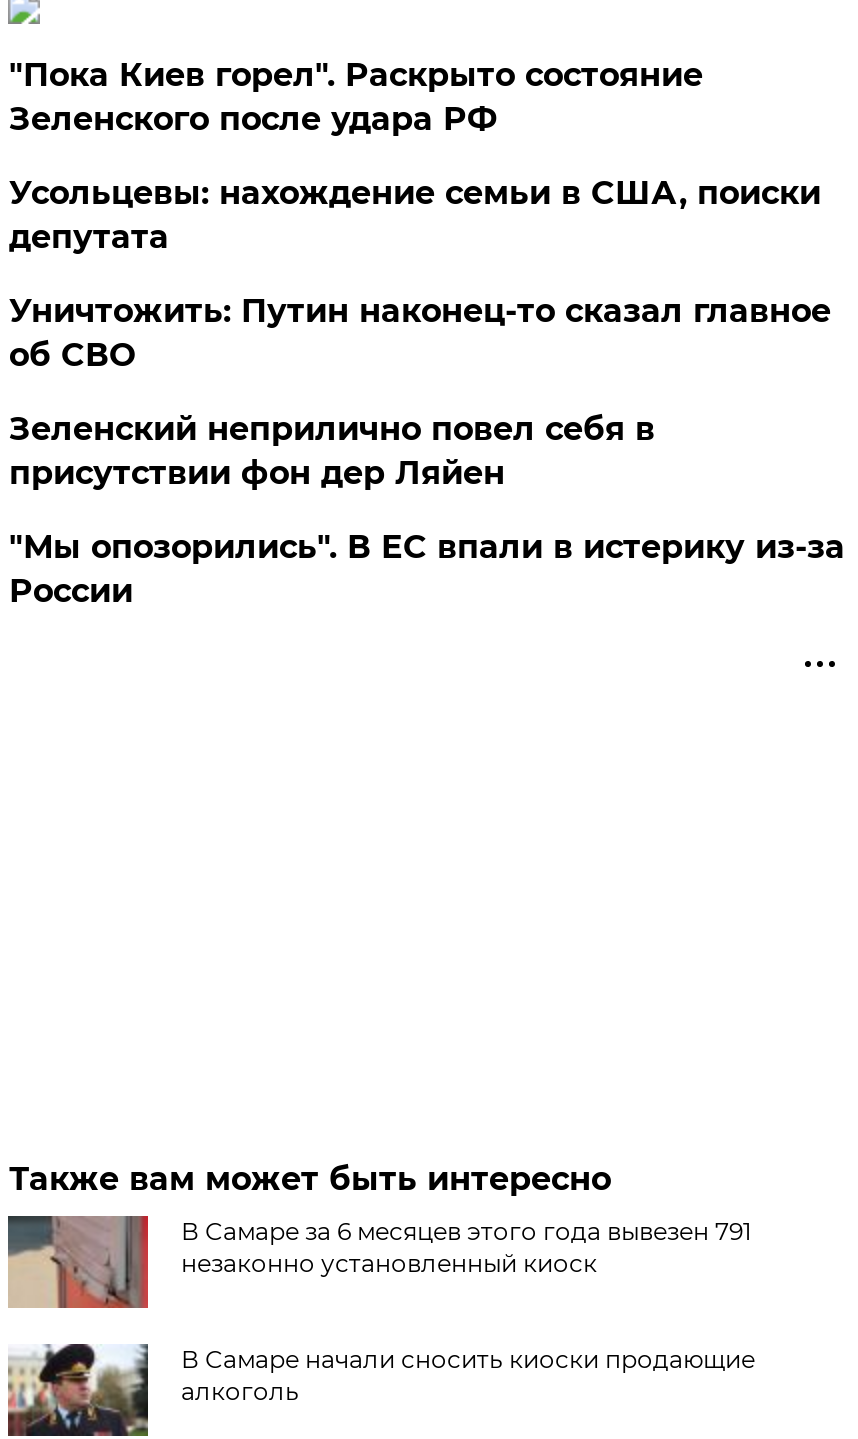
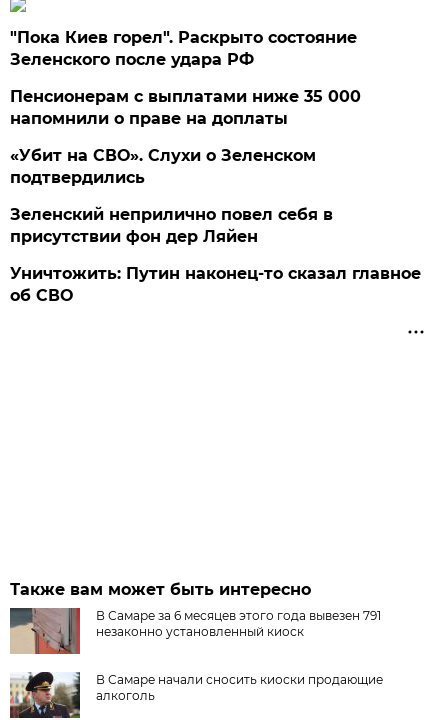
+ «Убит на СВО». Слухи о Зеленском
+ подтвердились

- Усольцевы: нахождение семьи в США, поиски
- депутата
+ Пенсионерам с выплатами ниже 35 000
+ напомнили о праве на доплаты

moved down: Уничтожить: Путин наконец-то сказал главное | об СВО

- "Мы опозорились". В ЕС впали в истерику из-за
- России
